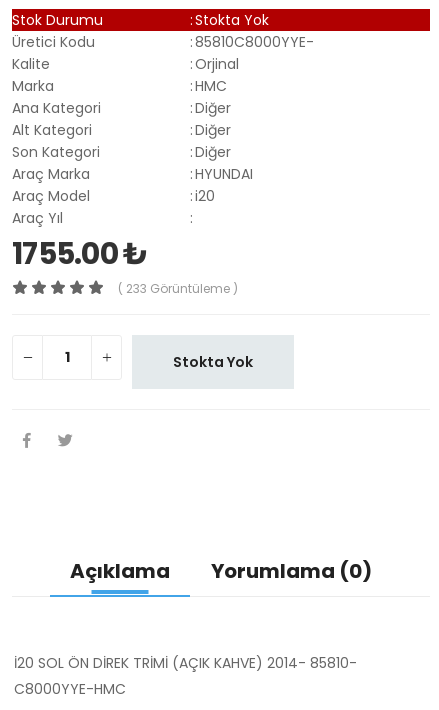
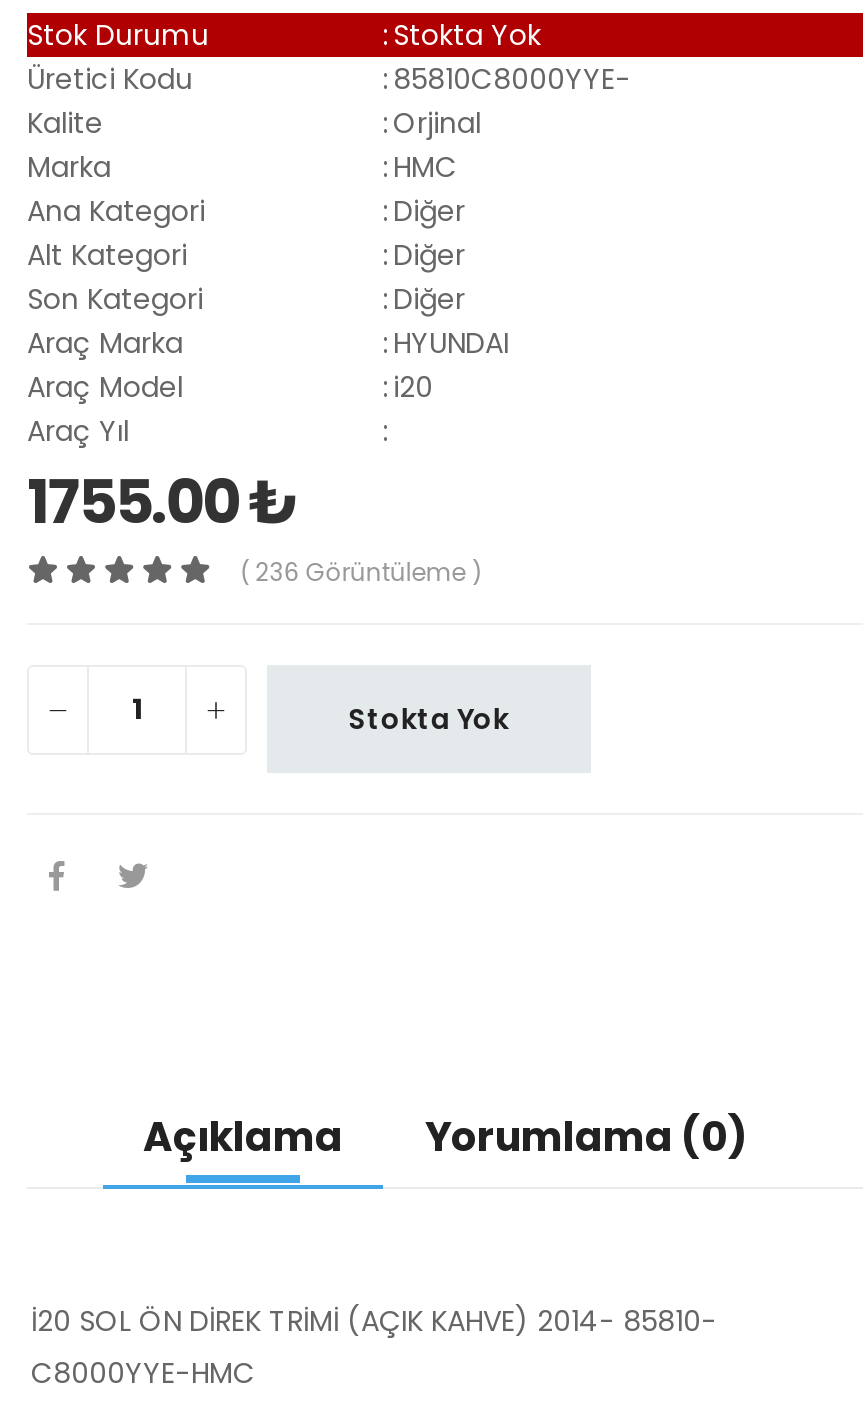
- ( 233 Görüntüleme )
+ ( 236 Görüntüleme )
